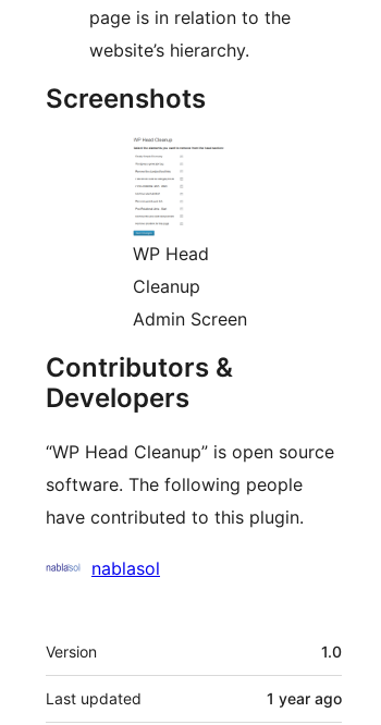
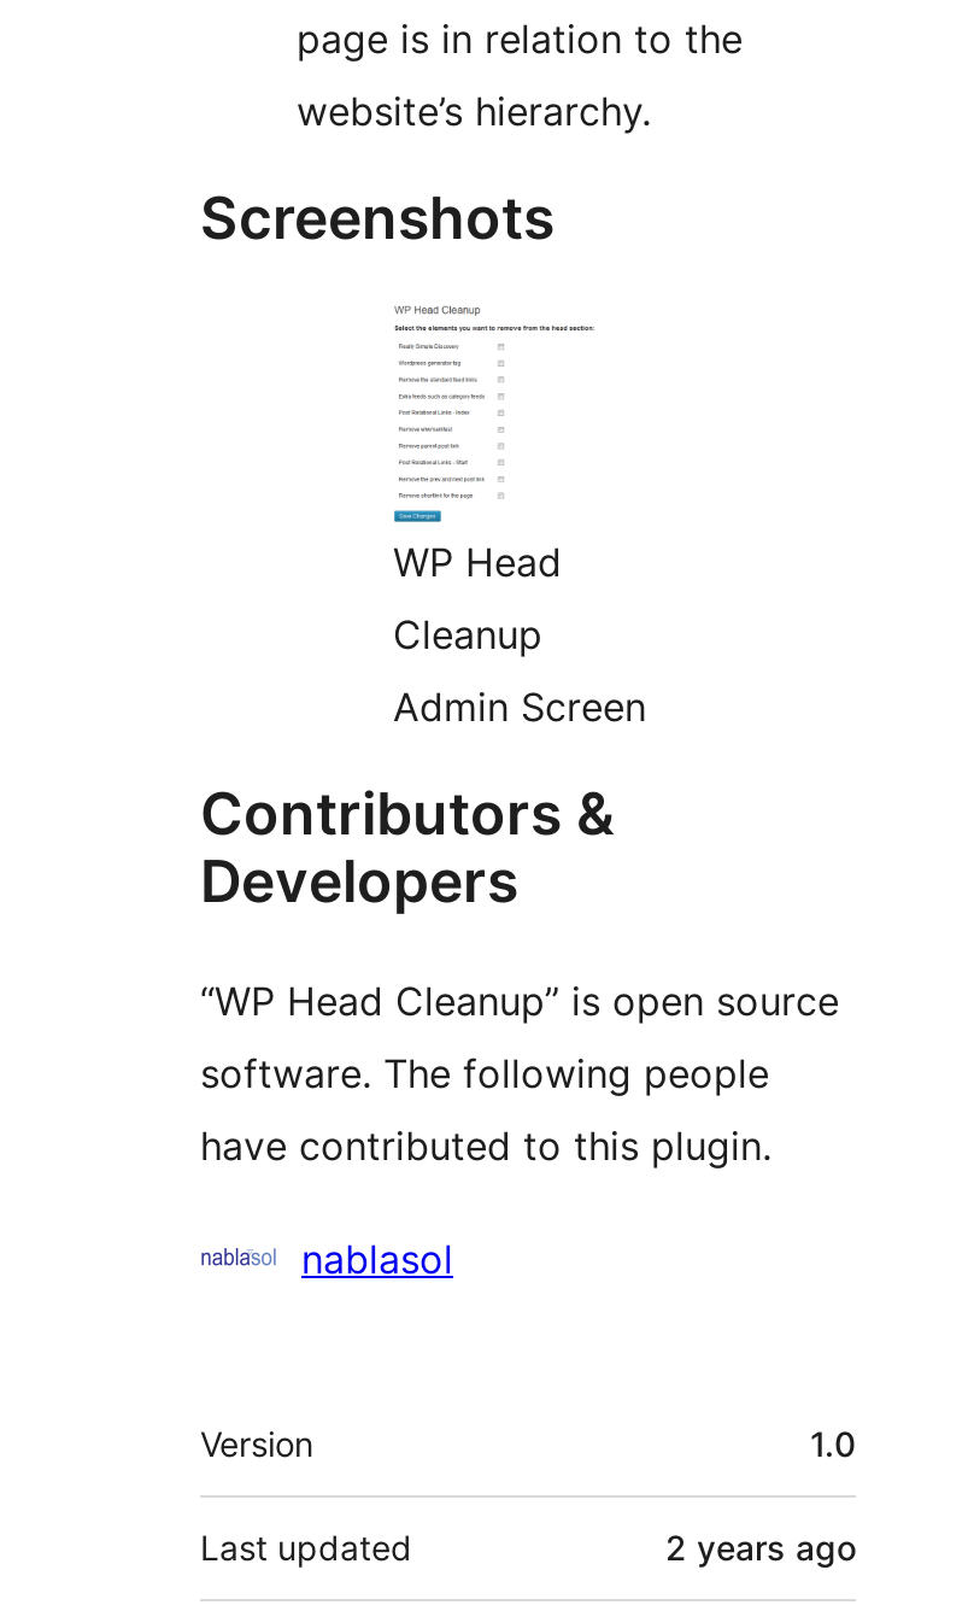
- 1 year ago
+ 2 years ago
